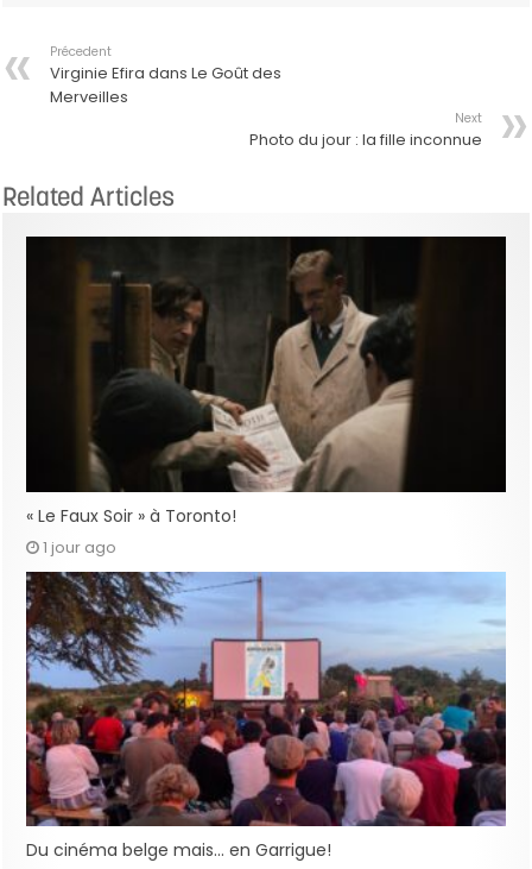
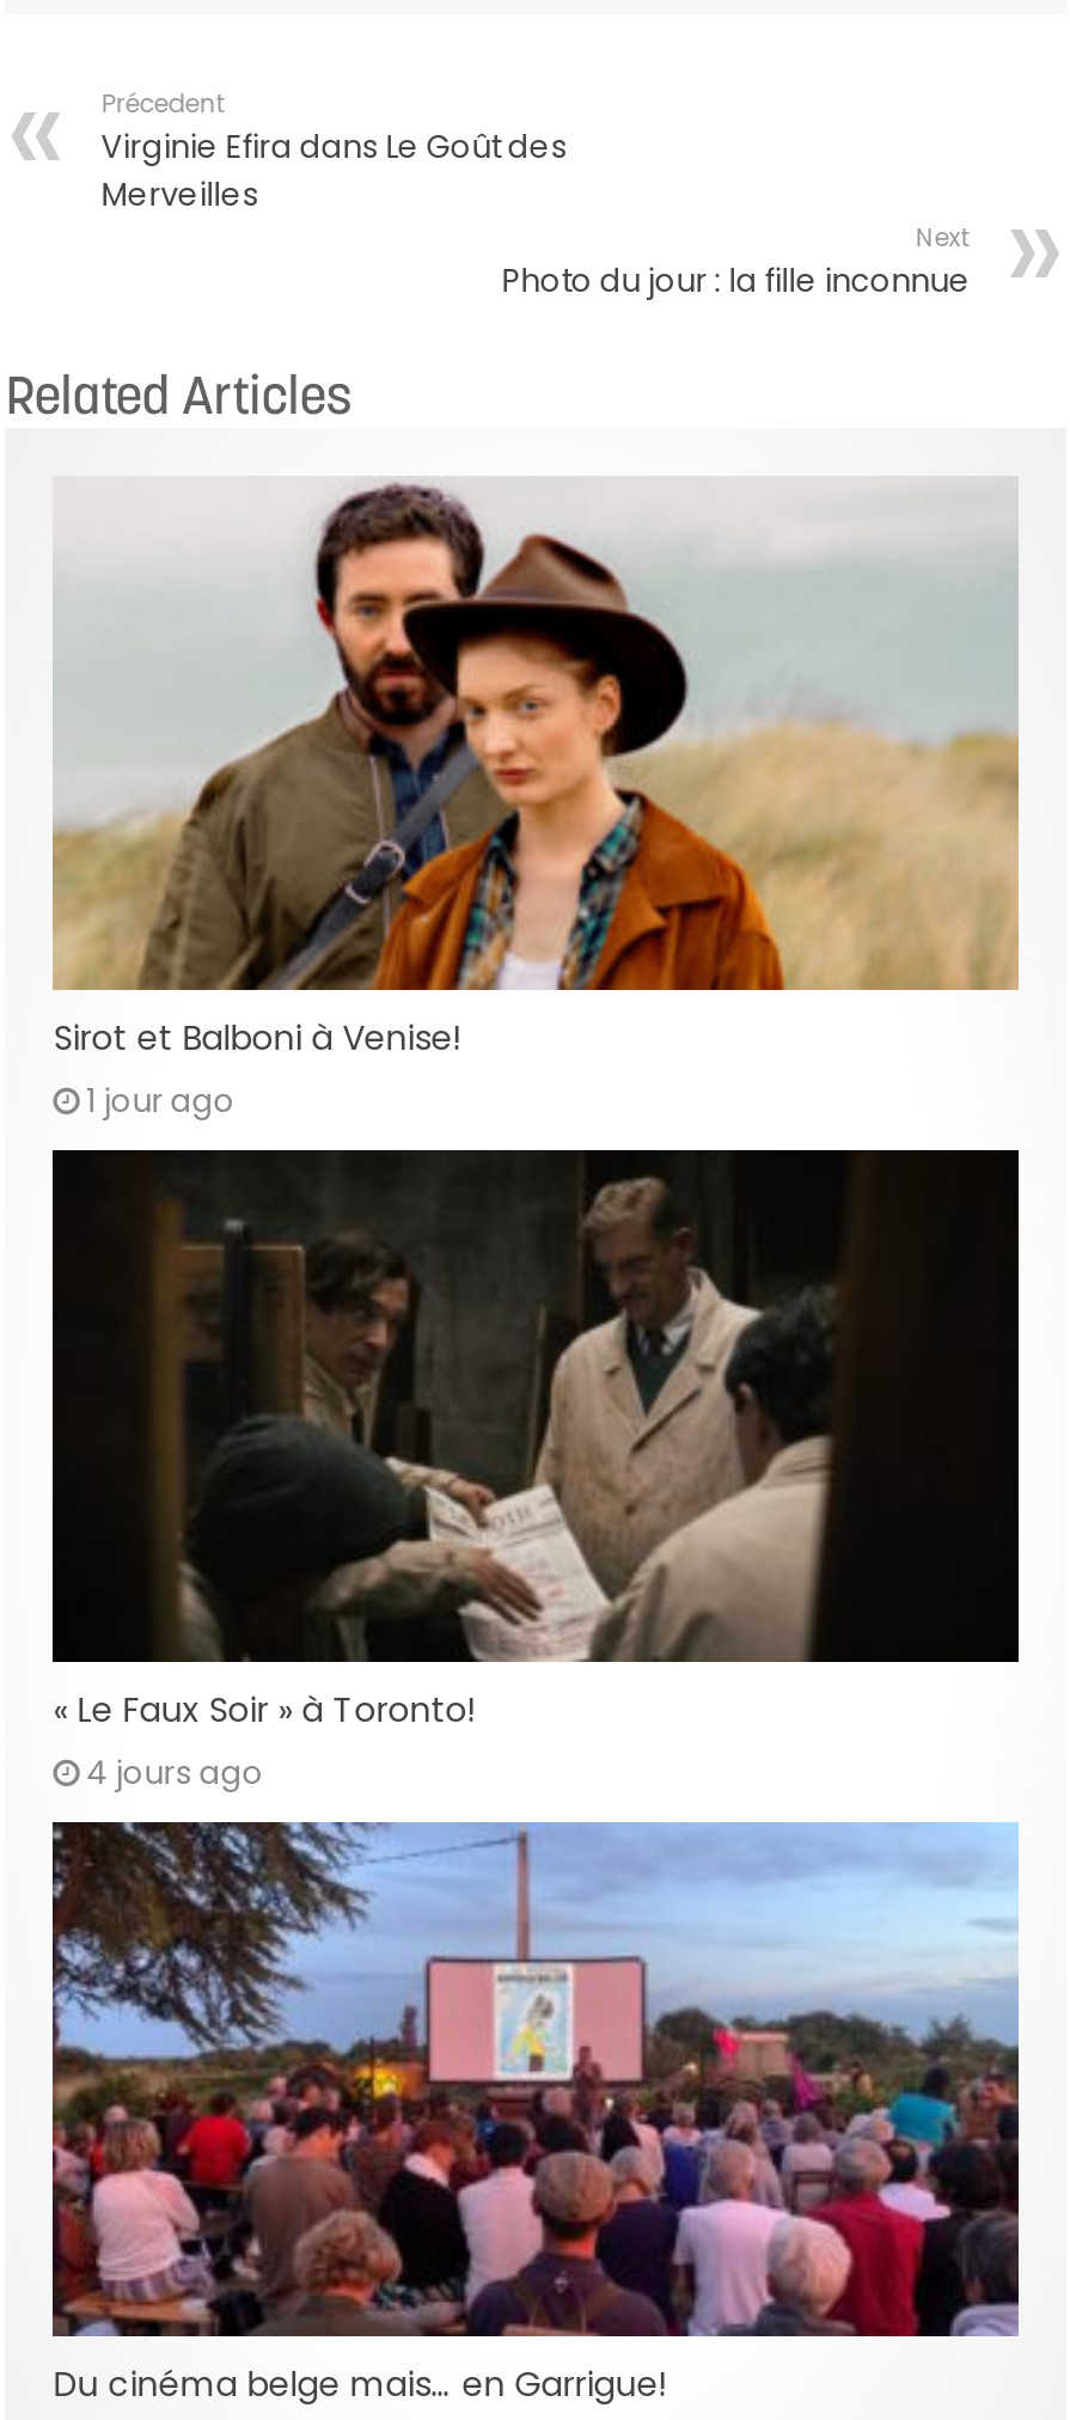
+ [image]
+ Sirot et Balboni à Venise!
+ 1 jour ago

- 1 jour ago
+ 4 jours ago
